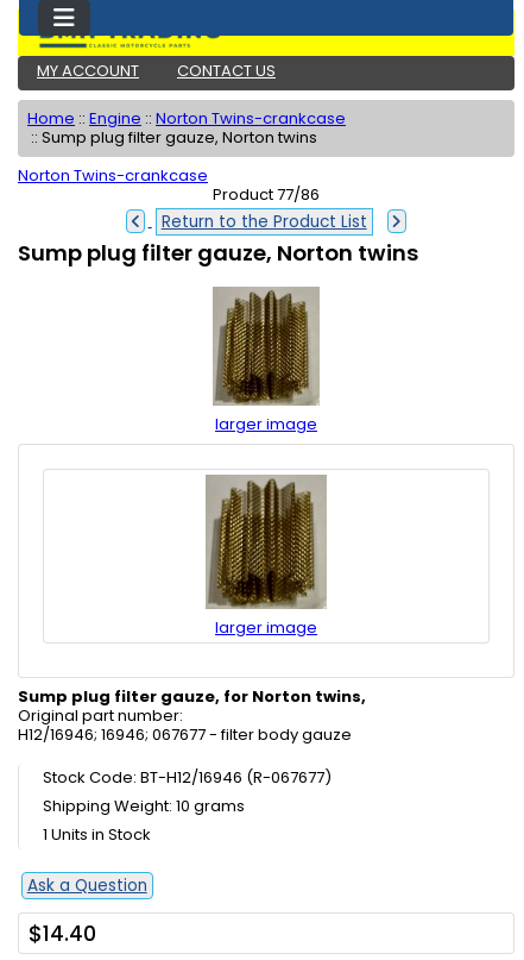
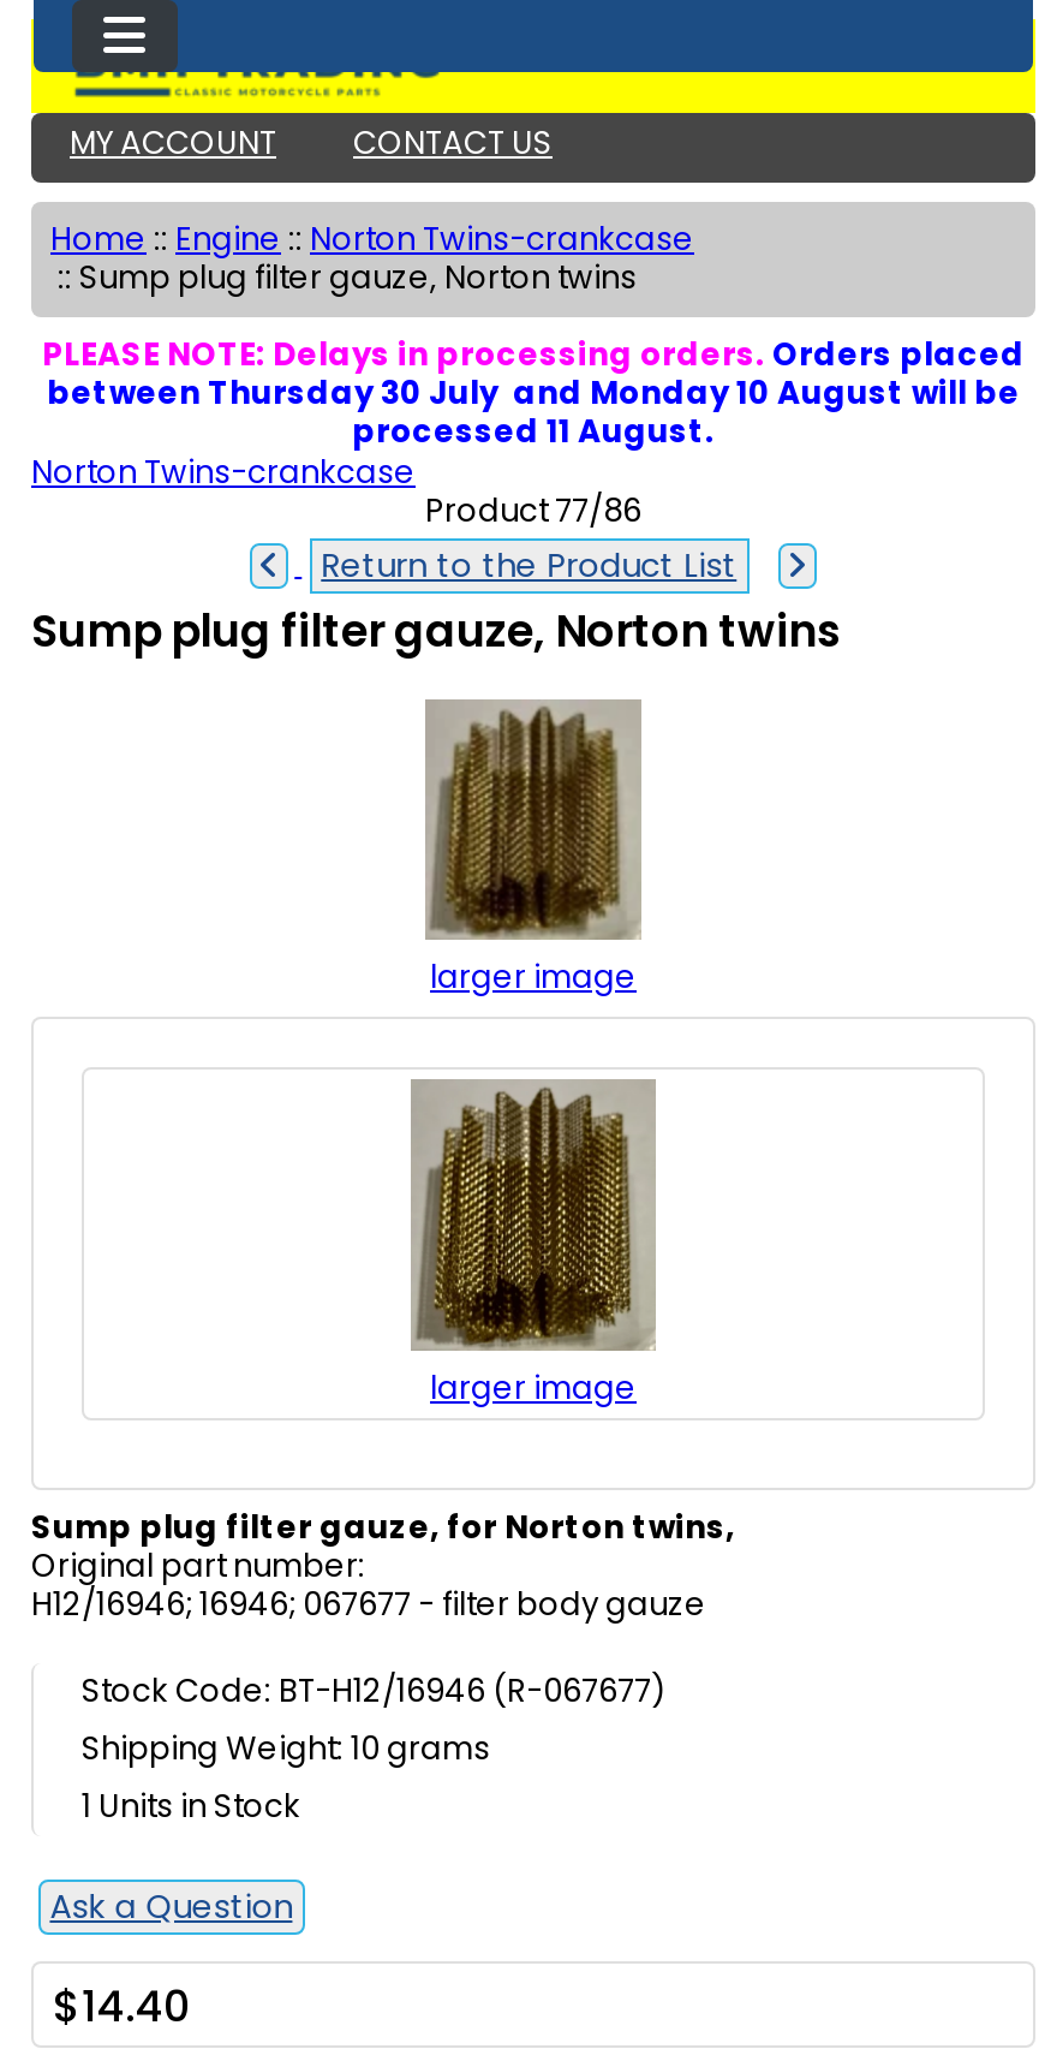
+ PLEASE NOTE: Delays in processing orders. Orders placed
+ between Thursday 30 July and Monday 10 August will be
+ processed 11 August.
